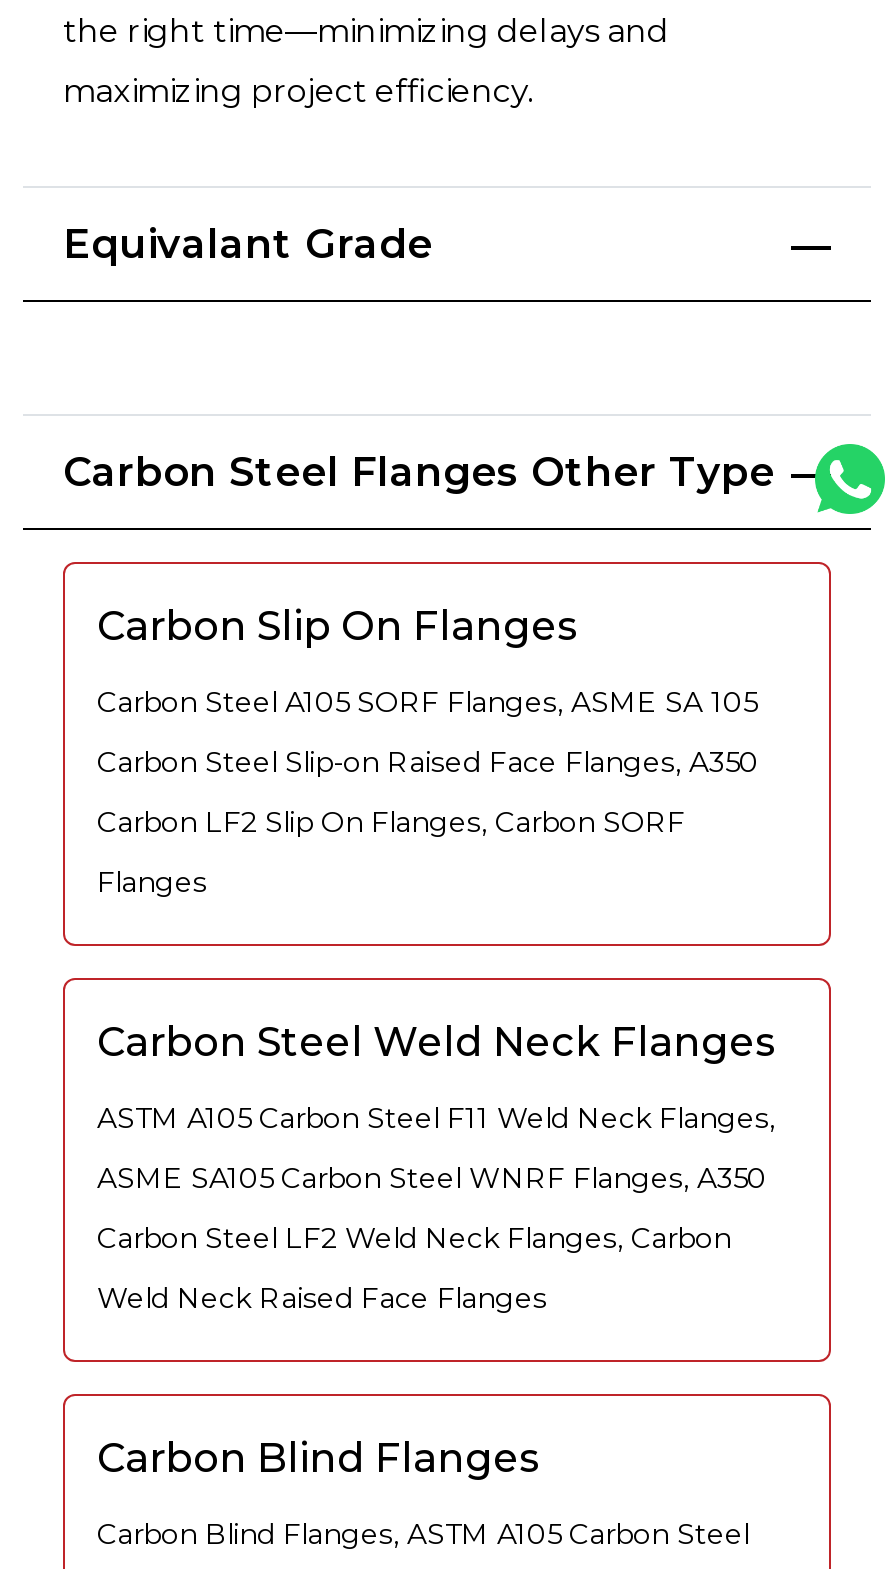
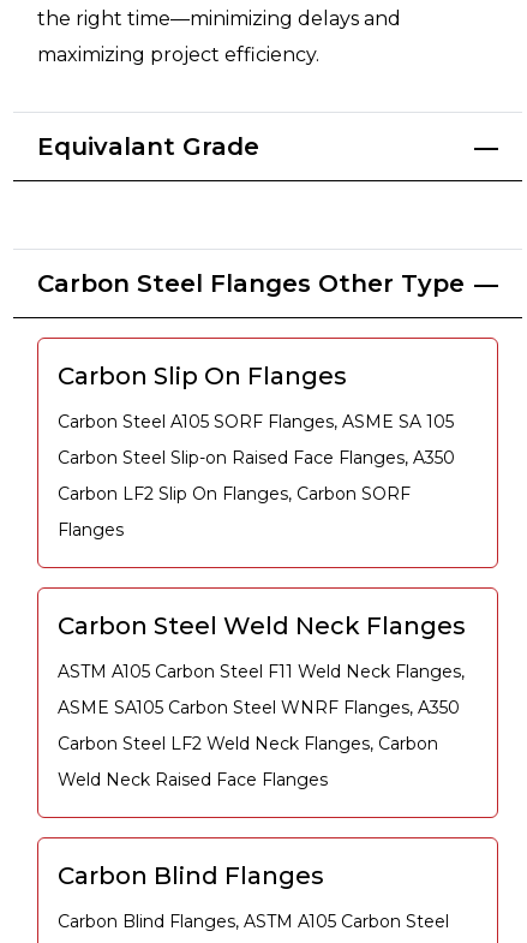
- [image]
